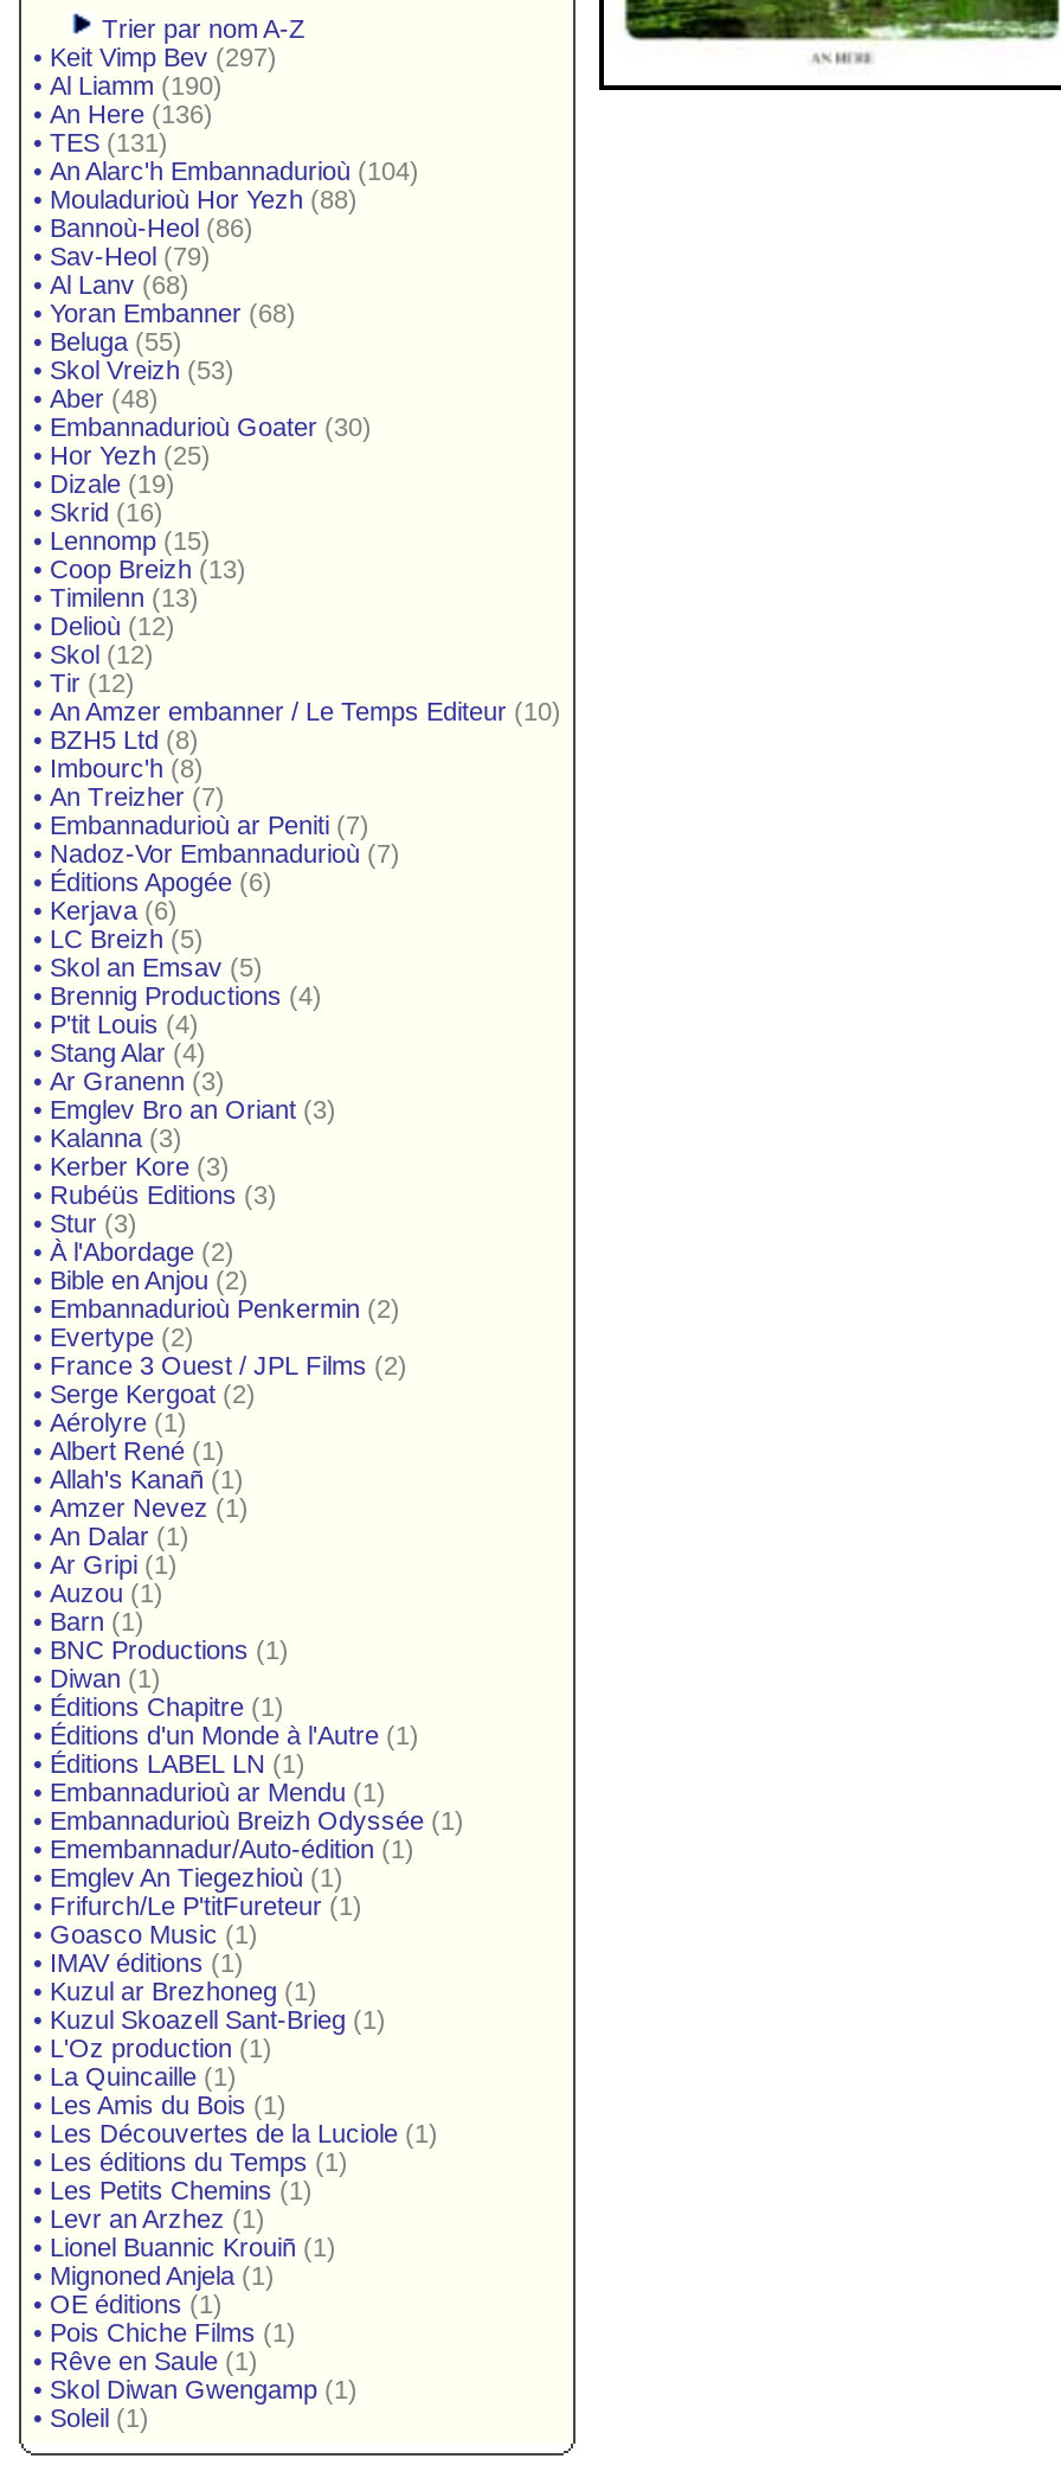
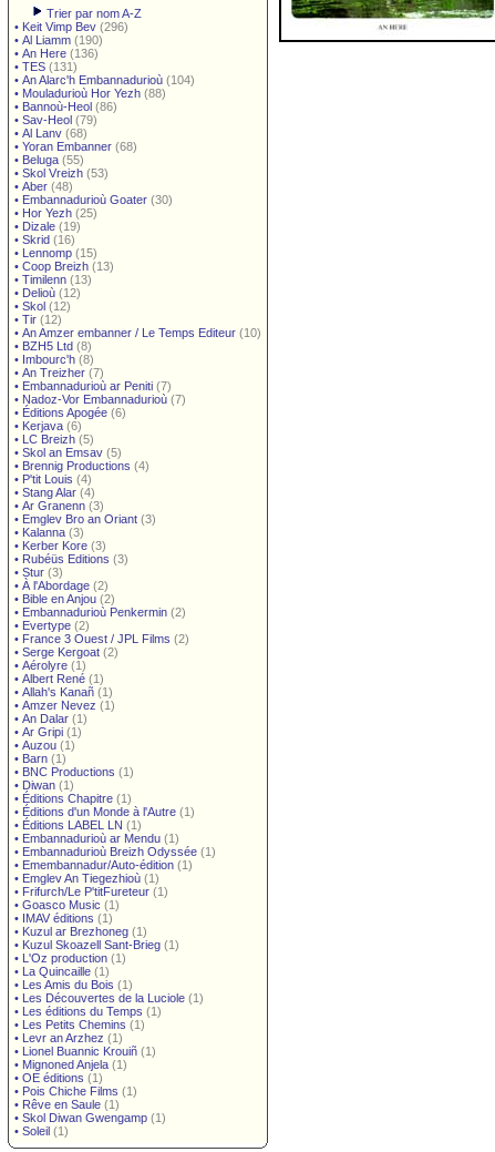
- • Keit Vimp Bev (297)
+ • Keit Vimp Bev (296)
